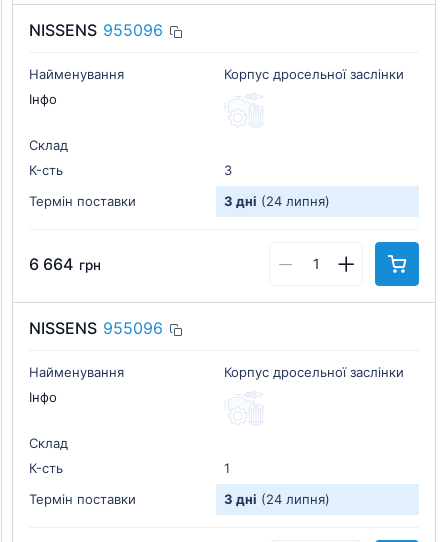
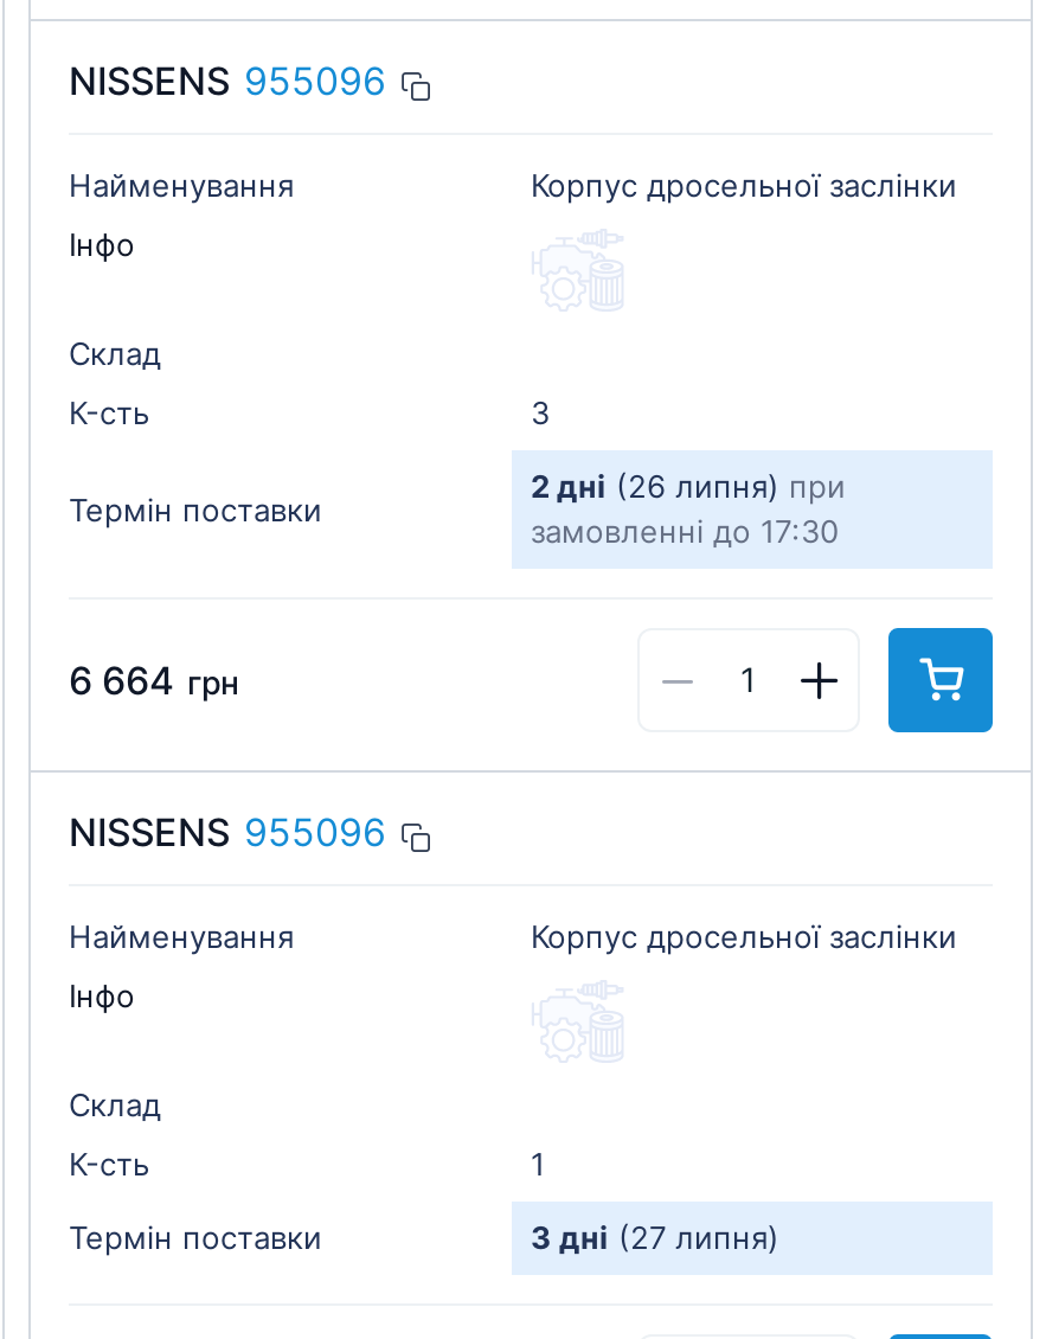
- 3 дні (24 липня)
+ 2 дні (26 липня) при
+ замовленні до 17:30

- 3 дні (24 липня)
+ 3 дні (27 липня)
